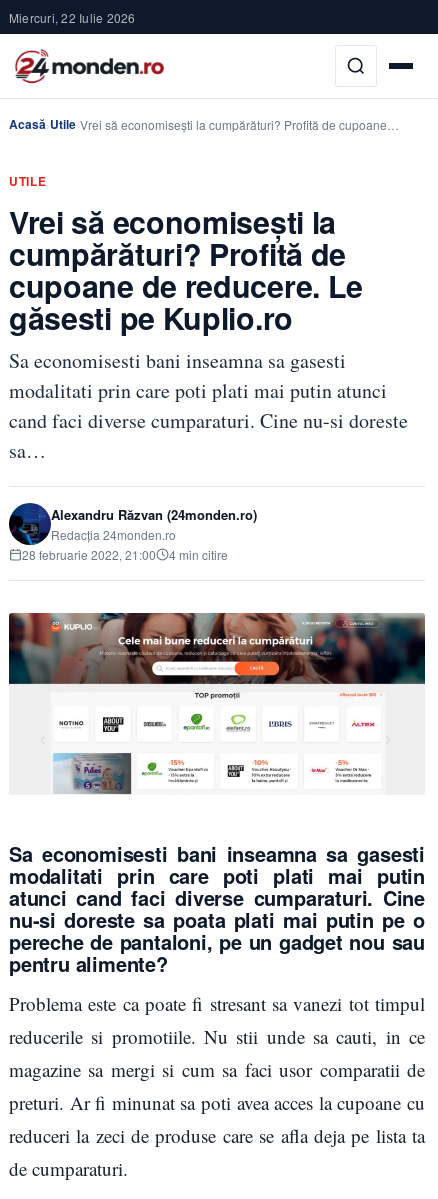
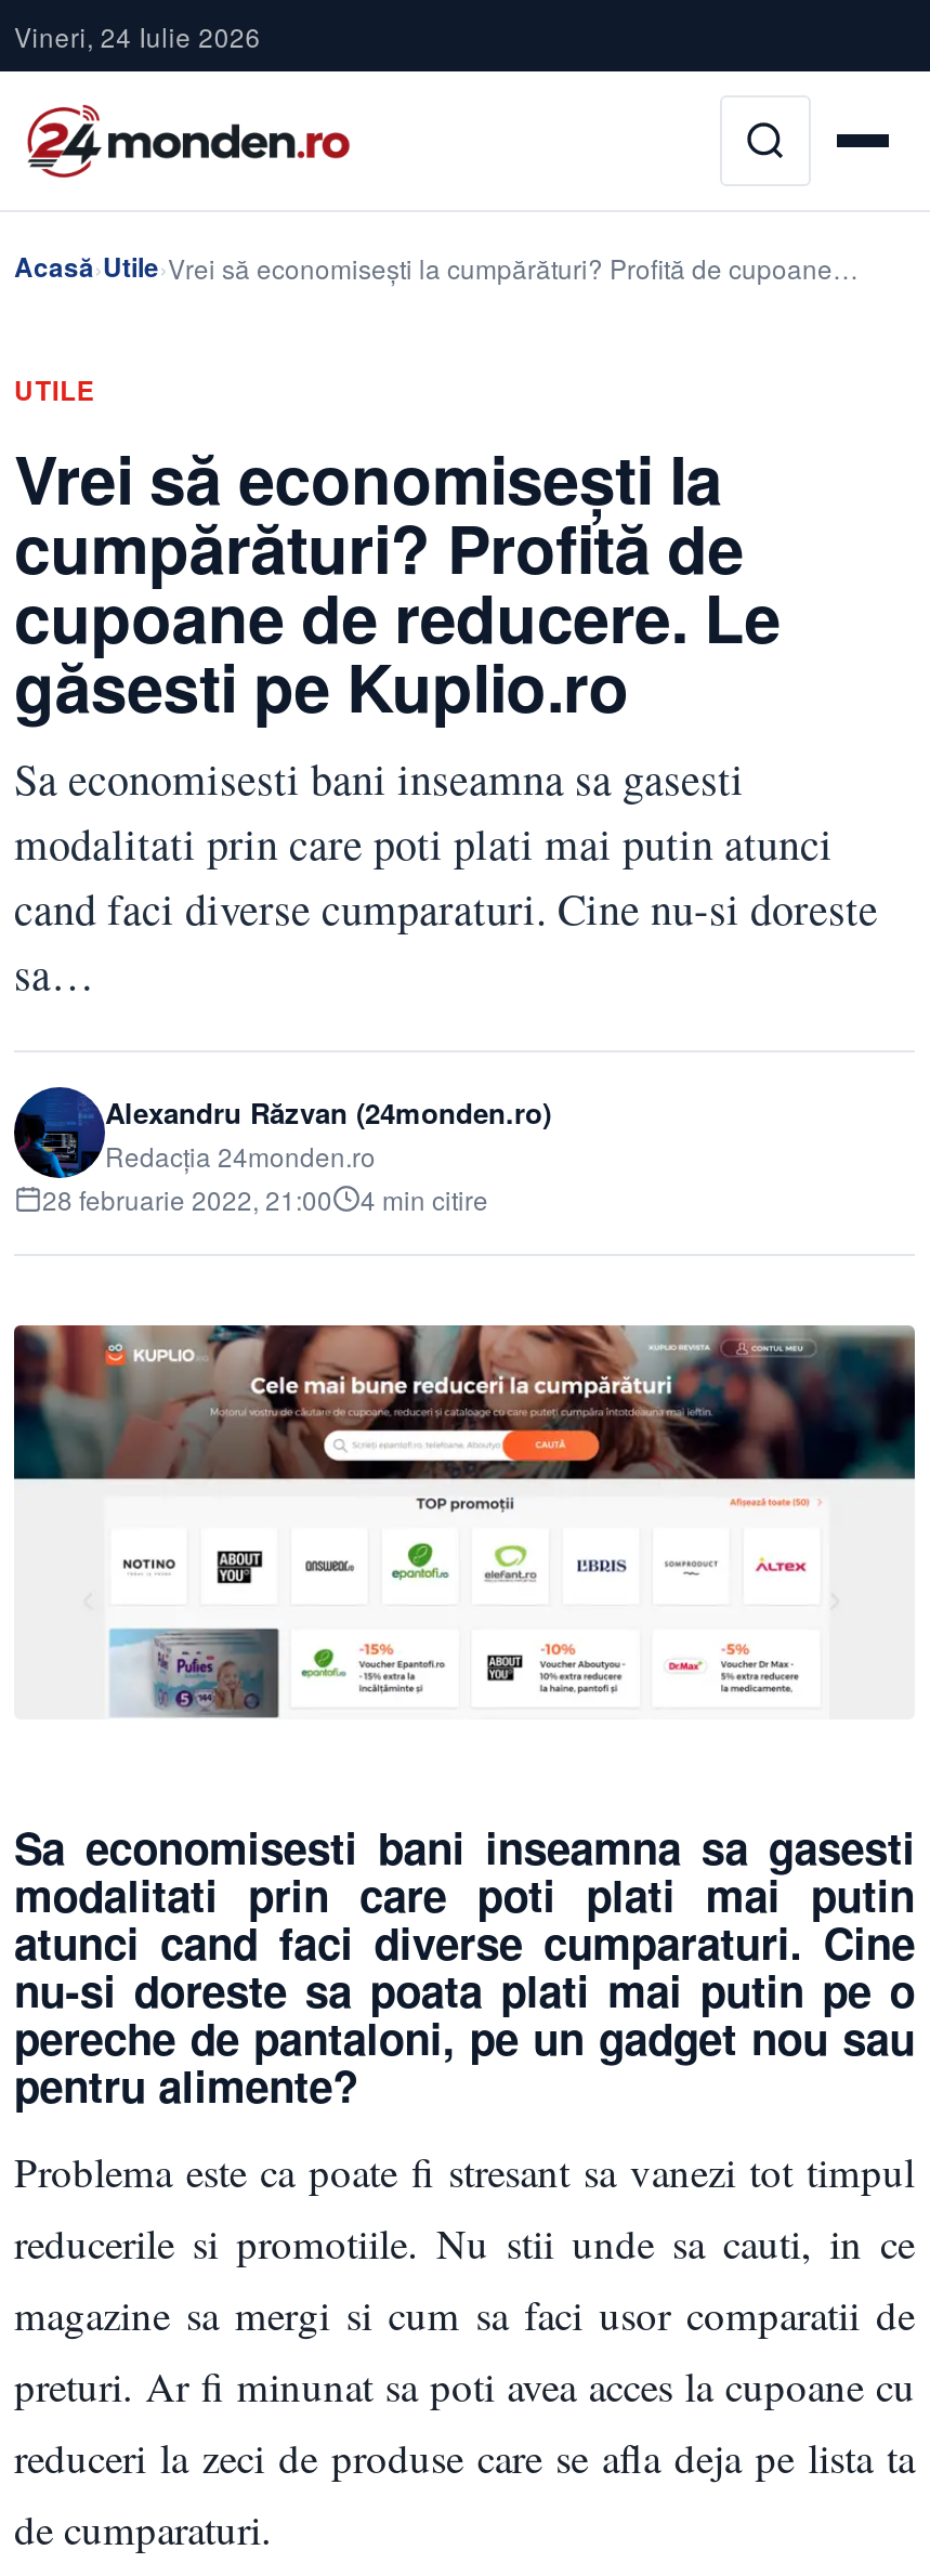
- Miercuri, 22 Iulie 2026
+ Vineri, 24 Iulie 2026
